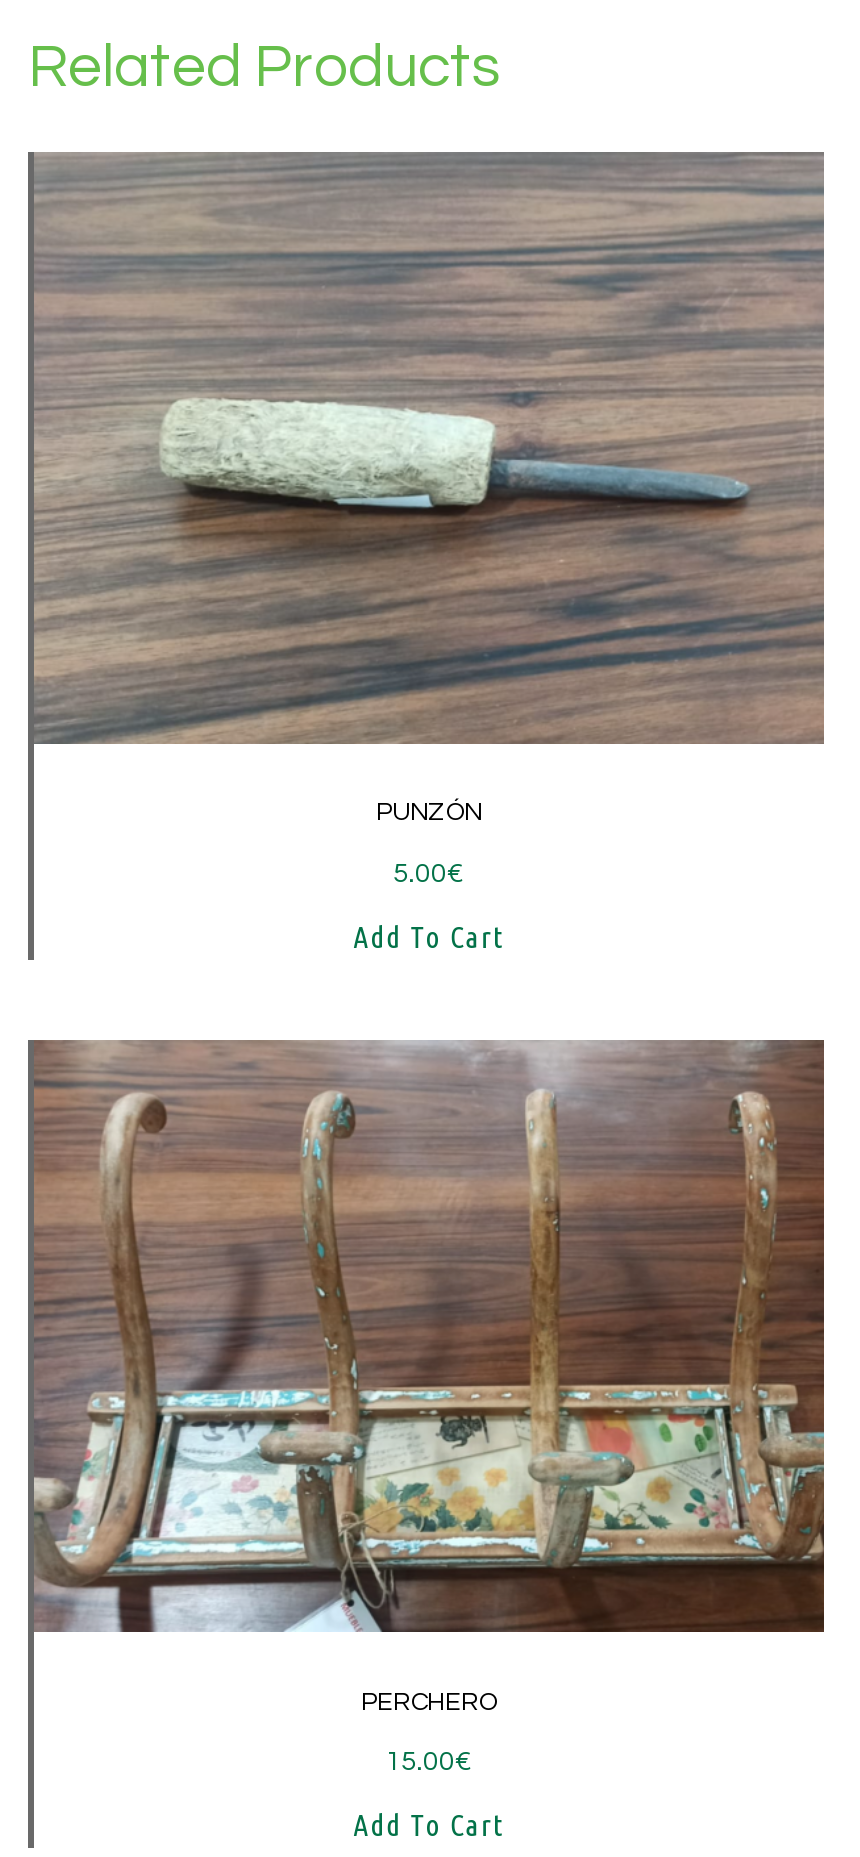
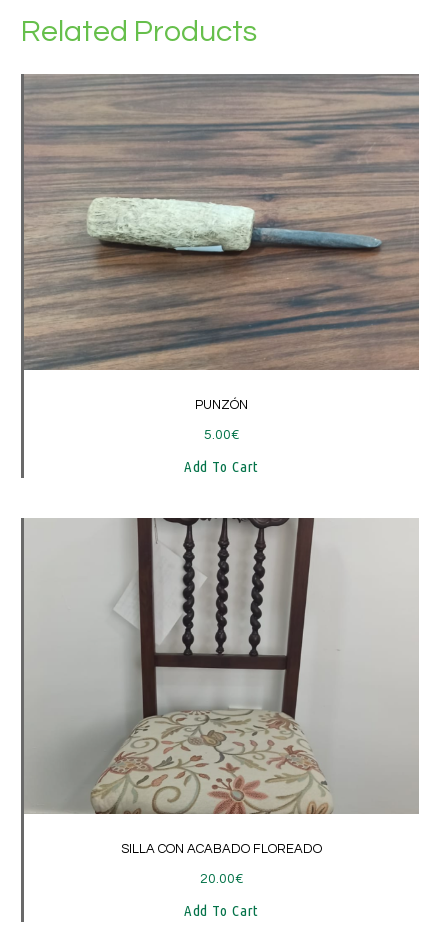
- [image]
- PERCHERO
+ [image]
+ SILLA CON ACABADO FLOREADO

- 15.00€
+ 20.00€
